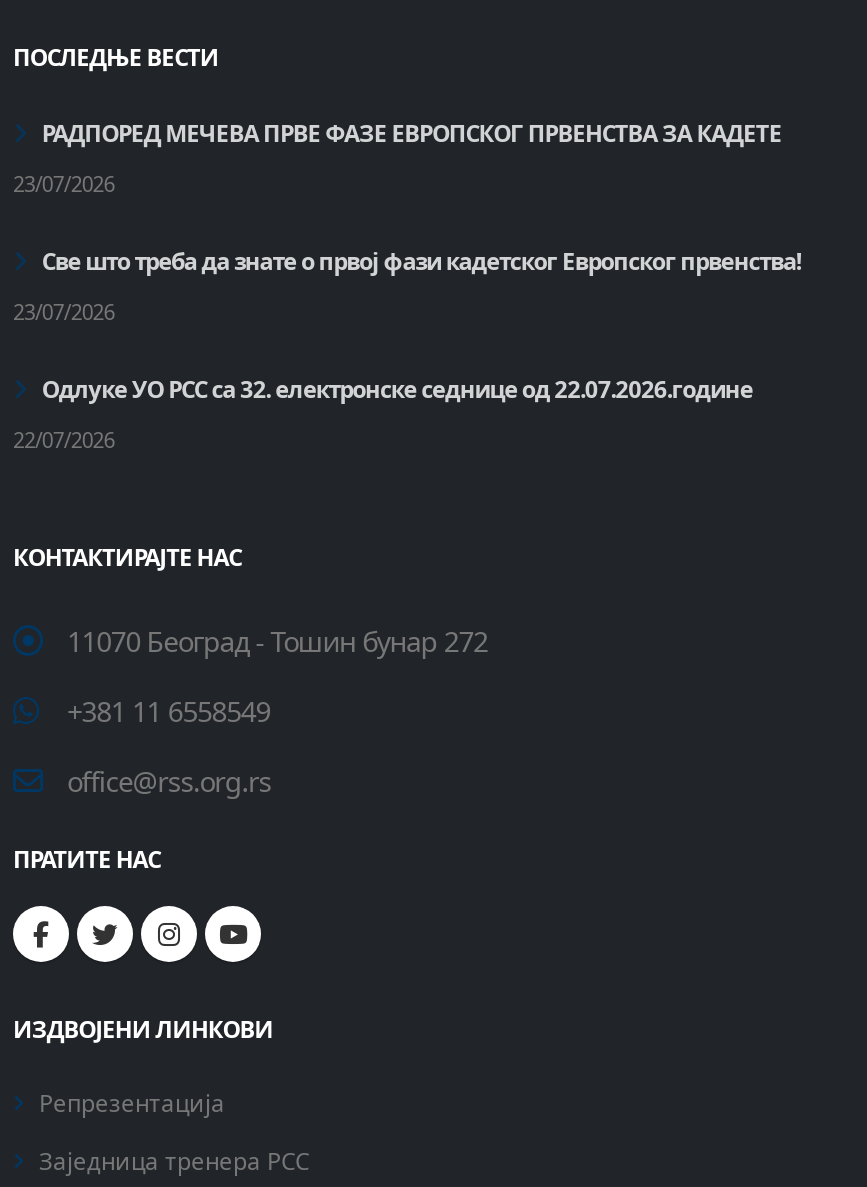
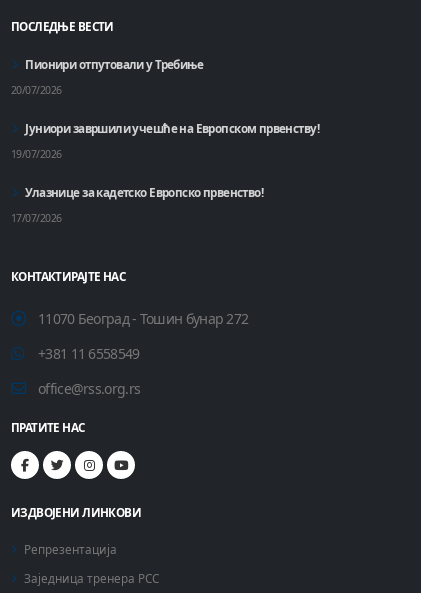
- РАДПОРЕД МЕЧЕВА ПРВЕ ФАЗЕ ЕВРОПСКОГ ПРВЕНСТВА ЗА КАДЕТЕ
+ Пионири отпутовали у Требиње

- 23/07/2026
+ 20/07/2026

- Све што треба да знате о првој фази кадетског Европског првенства!
+ Јуниори завршили учешће на Европском првенству!

- 23/07/2026
+ 19/07/2026

- Одлуке УО РСС са 32. електронске седнице од 22.07.2026.године
+ Улазнице за кадетско Европско првенство!

- 22/07/2026
+ 17/07/2026
